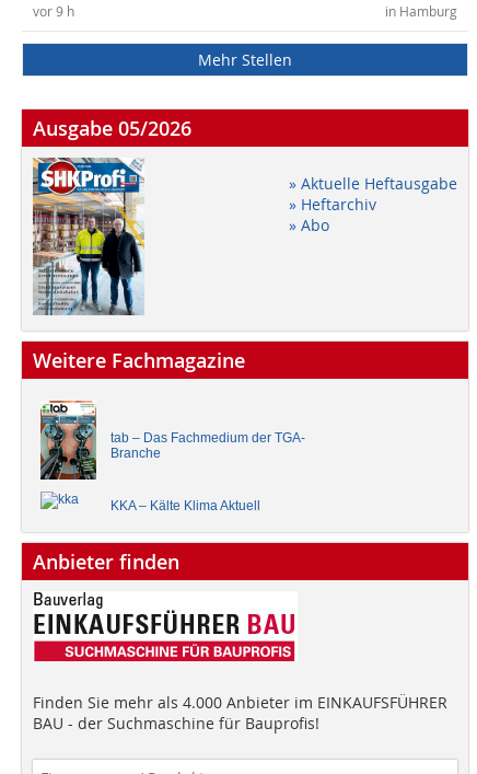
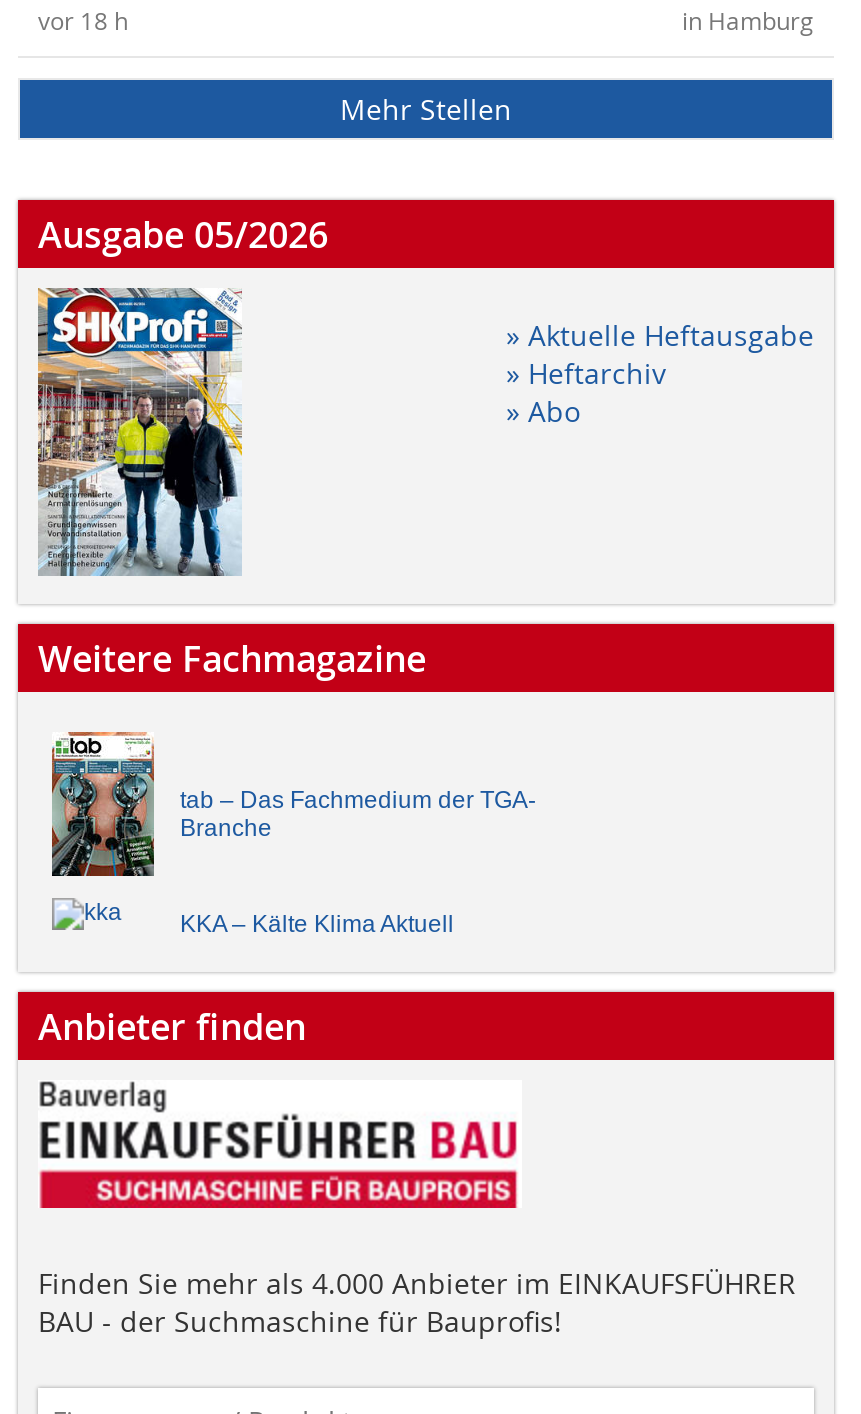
- vor 9 h
+ vor 18 h
